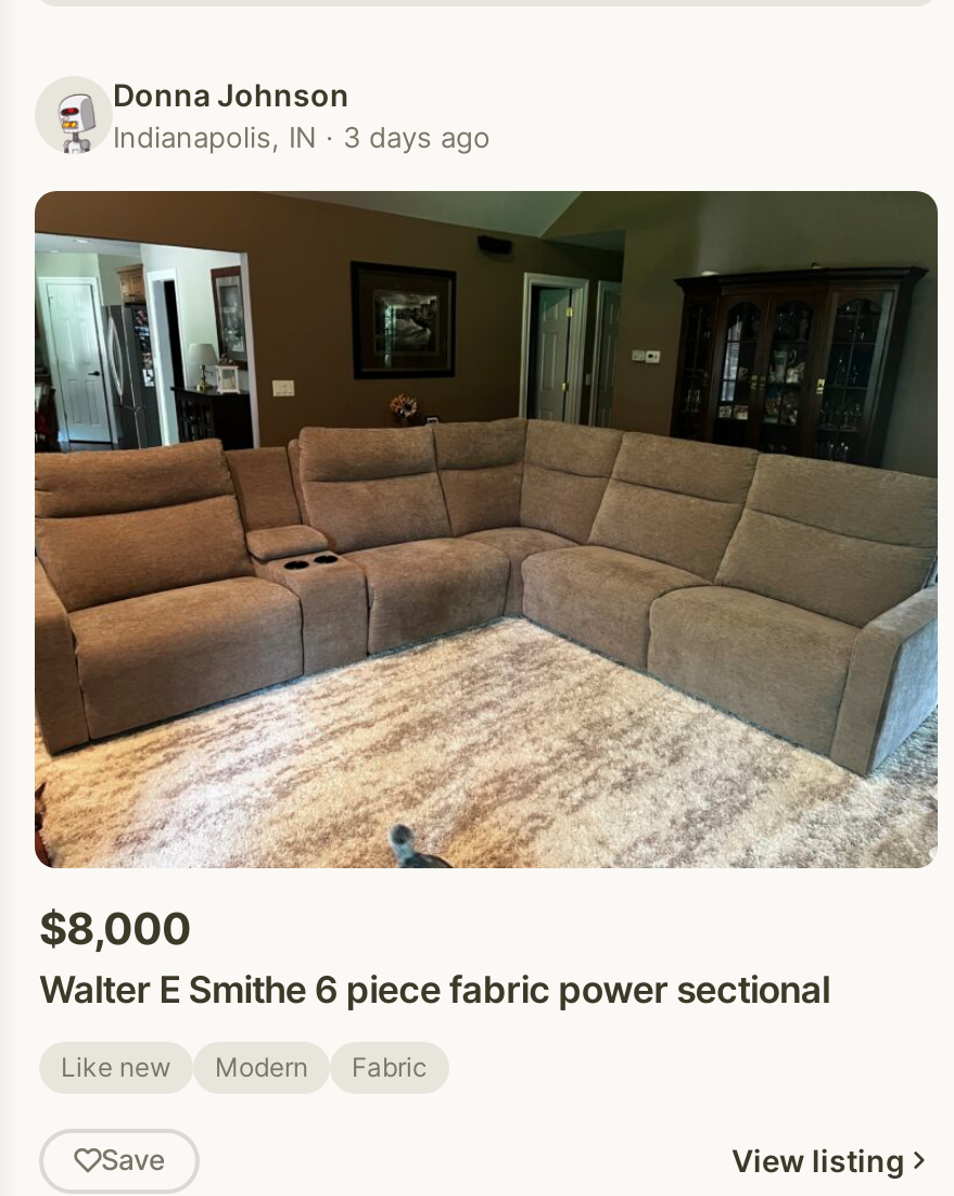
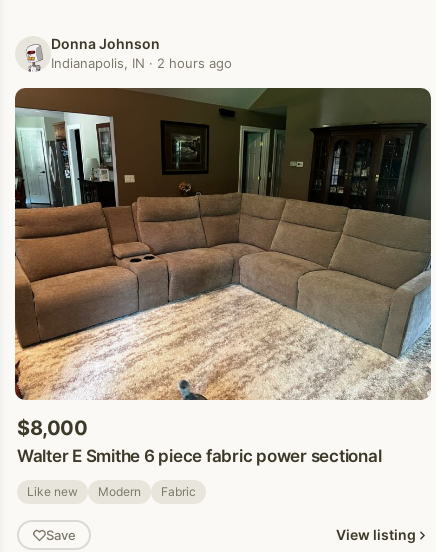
- Indianapolis, IN · 3 days ago
+ Indianapolis, IN · 2 hours ago
